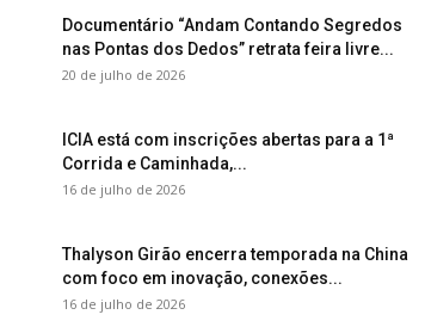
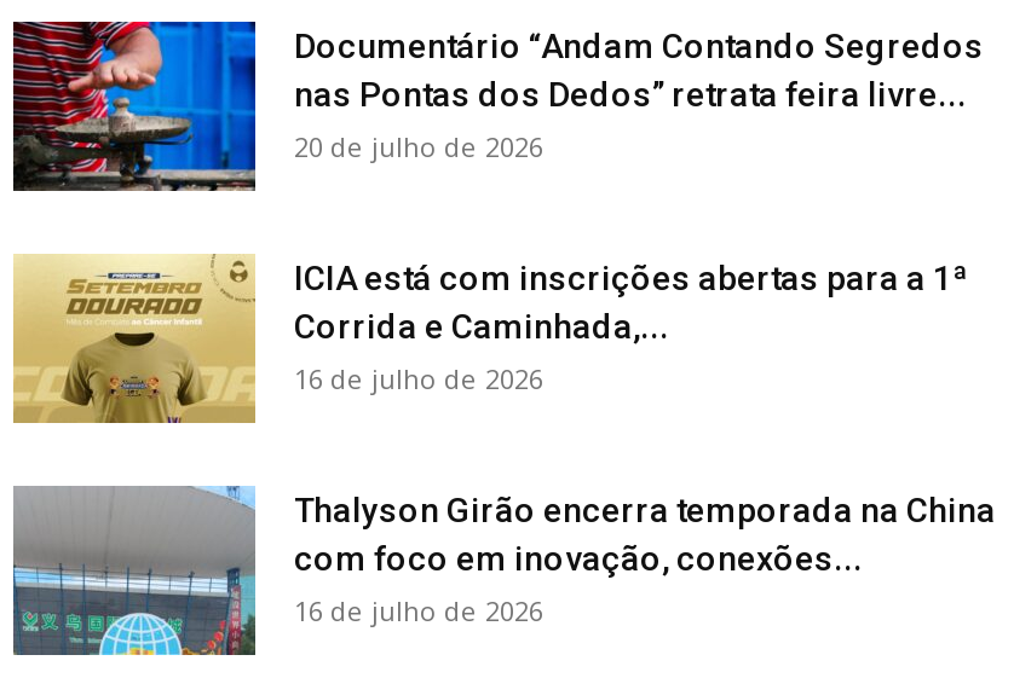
+ [image]

+ [image]

+ [image]
